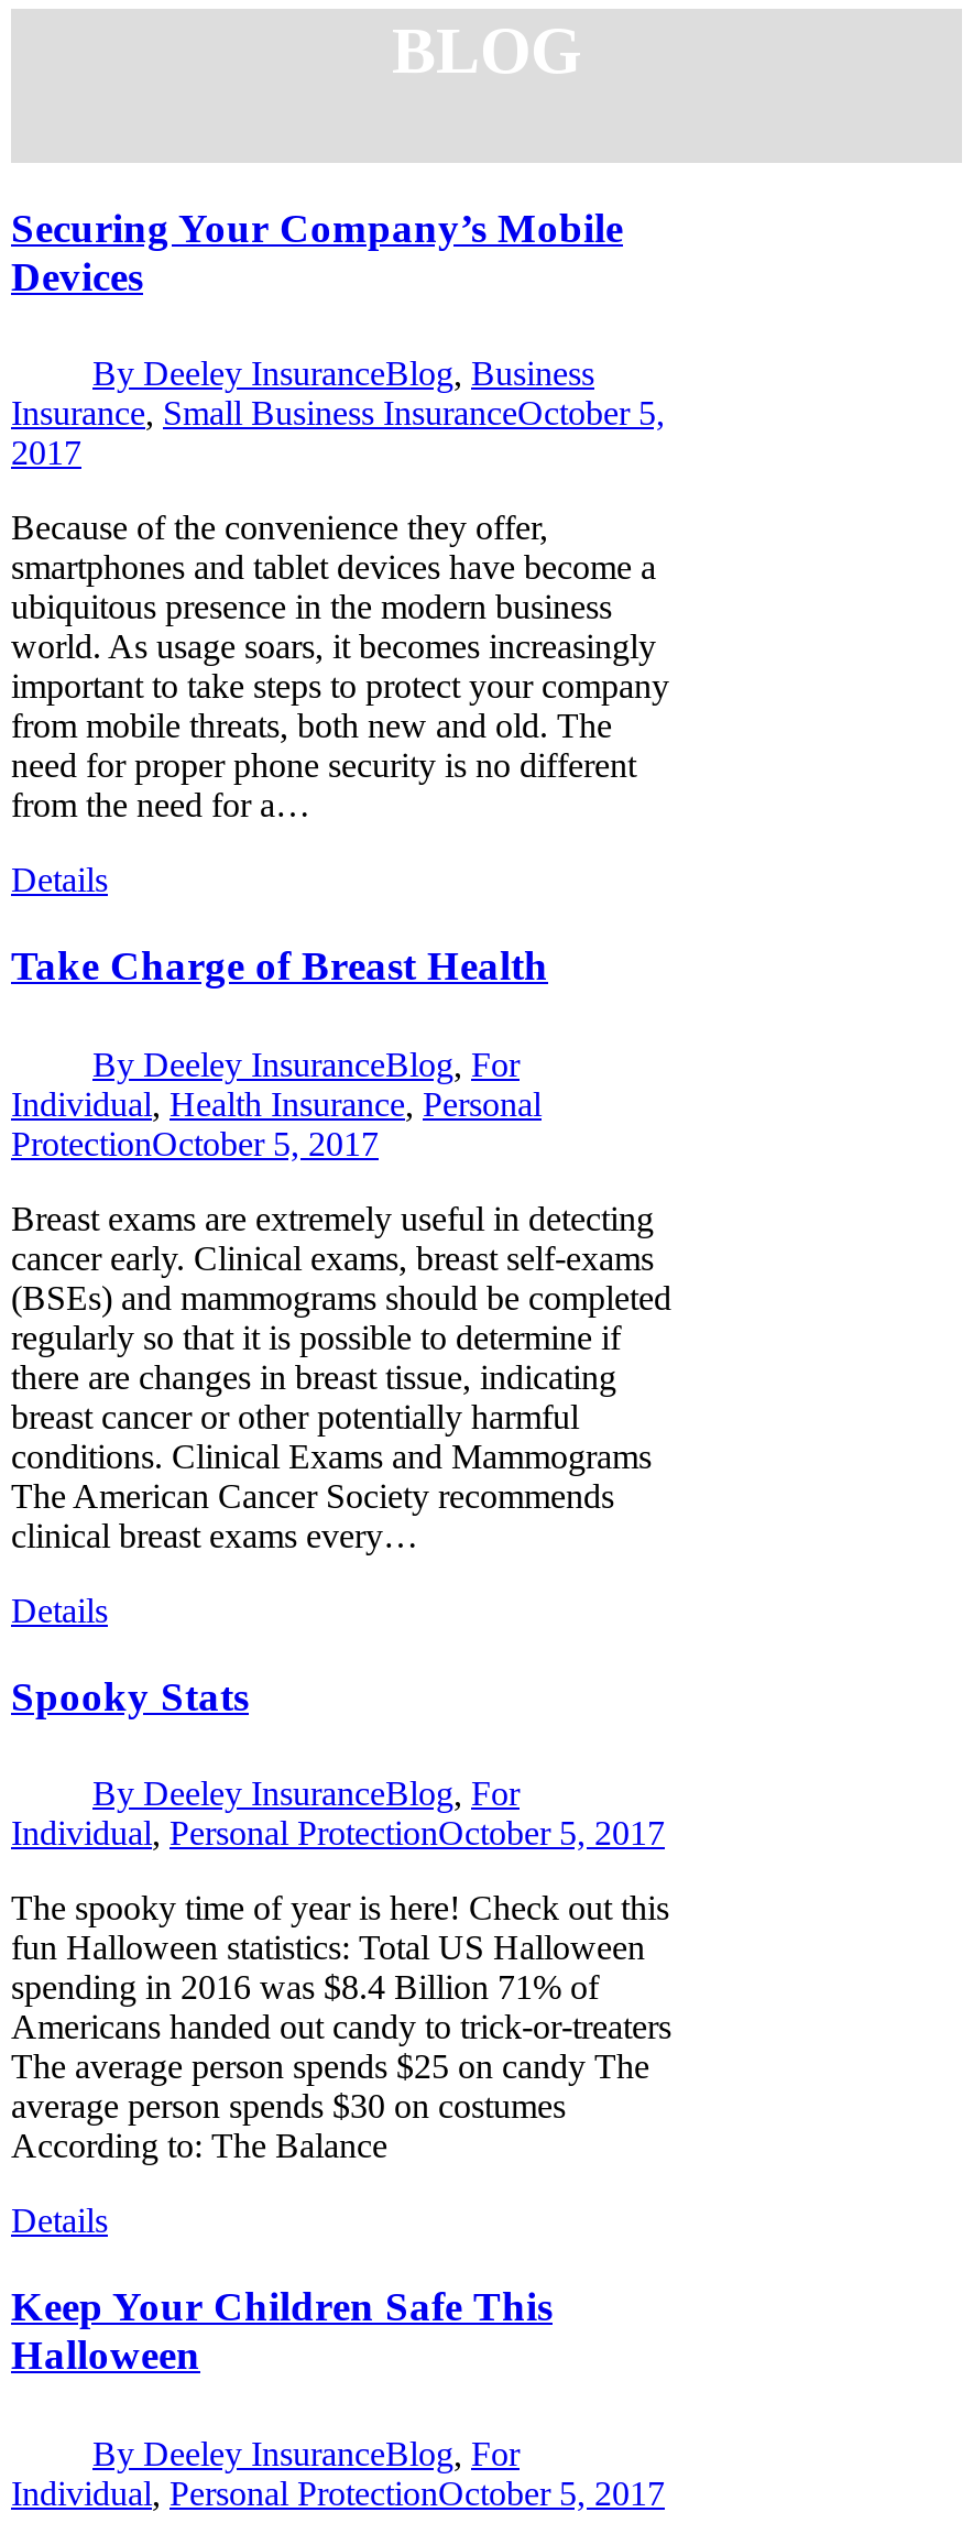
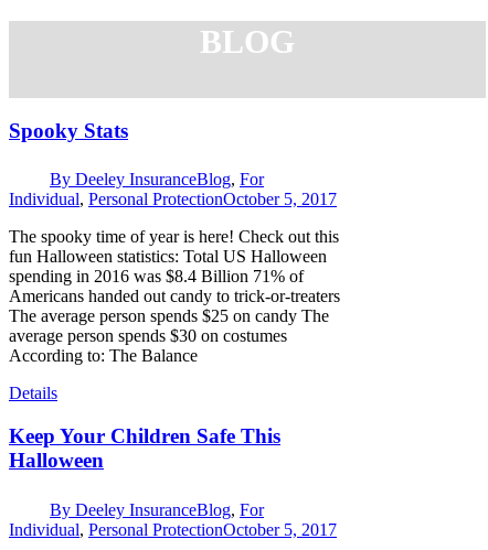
- Securing Your Company’s Mobile
- Devices
- By Deeley InsuranceBlog, Business
- Insurance, Small Business InsuranceOctober 5,
- 2017
- Because of the convenience they offer,
- smartphones and tablet devices have become a
- ubiquitous presence in the modern business
- world. As usage soars, it becomes increasingly
- important to take steps to protect your company
- from mobile threats, both new and old. The
- need for proper phone security is no different
- from the need for a…
- Details
- Take Charge of Breast Health
- By Deeley InsuranceBlog, For
- Individual, Health Insurance, Personal
- ProtectionOctober 5, 2017
- Breast exams are extremely useful in detecting
- cancer early. Clinical exams, breast self-exams
- (BSEs) and mammograms should be completed
- regularly so that it is possible to determine if
- there are changes in breast tissue, indicating
- breast cancer or other potentially harmful
- conditions. Clinical Exams and Mammograms
- The American Cancer Society recommends
- clinical breast exams every…
- Details
